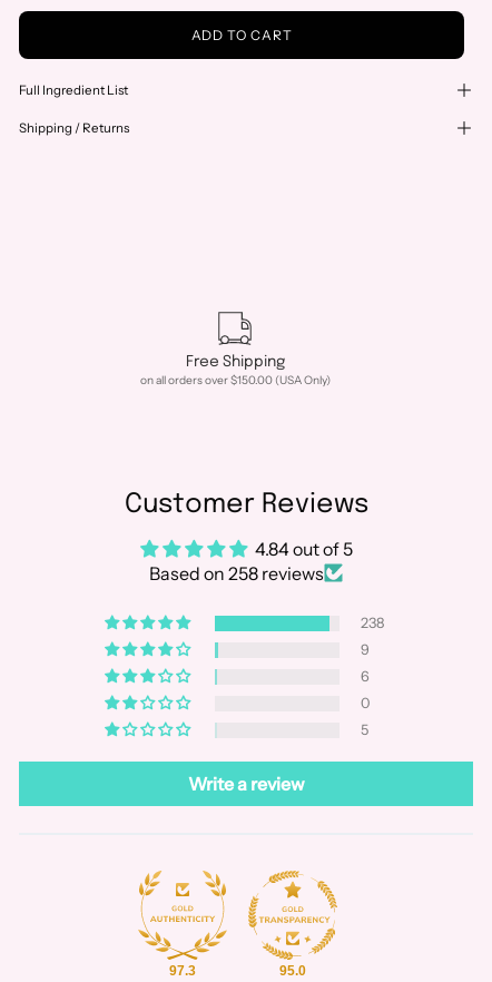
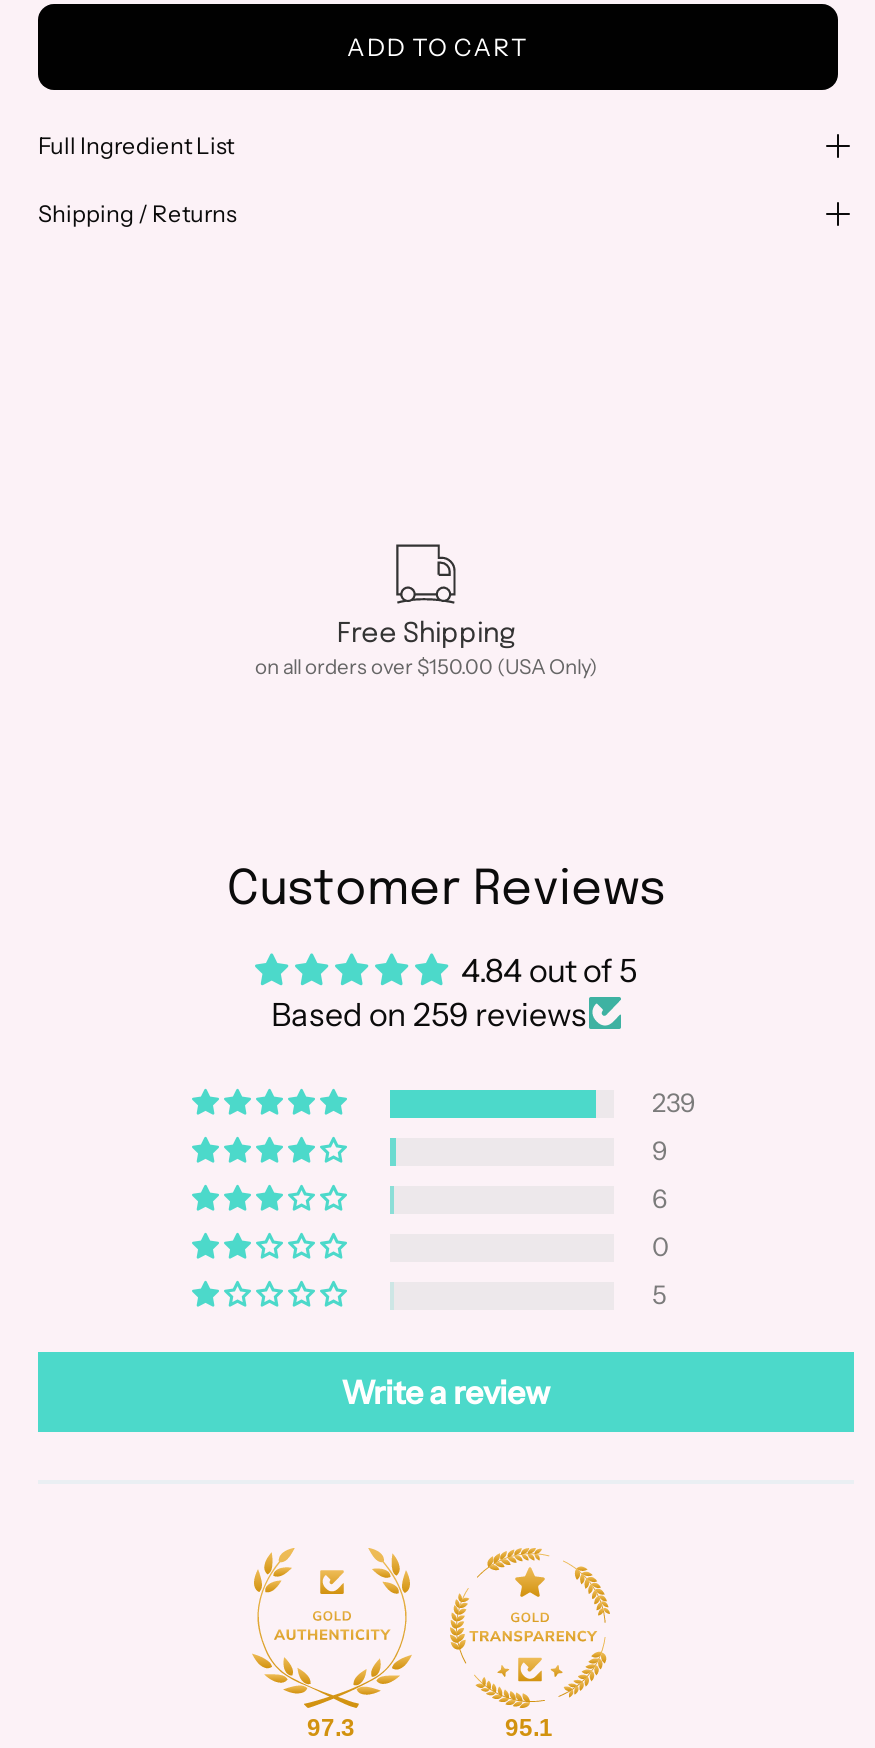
- Based on 258 reviews
+ Based on 259 reviews

- 238
+ 239

- 95.0
+ 95.1
